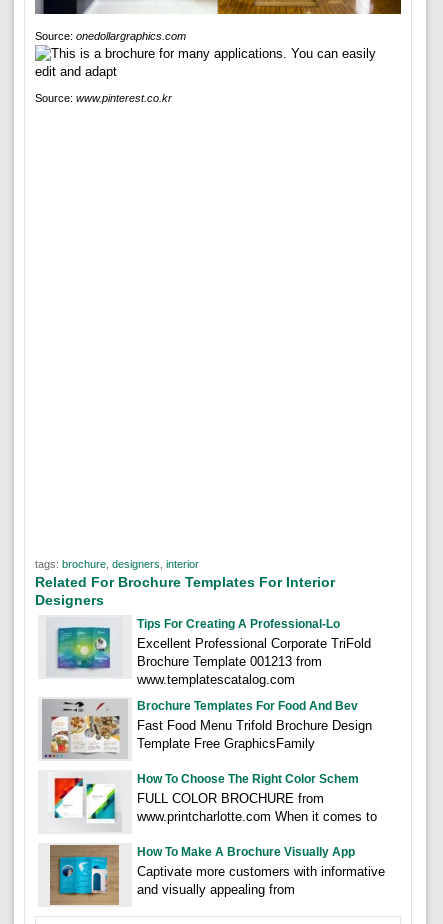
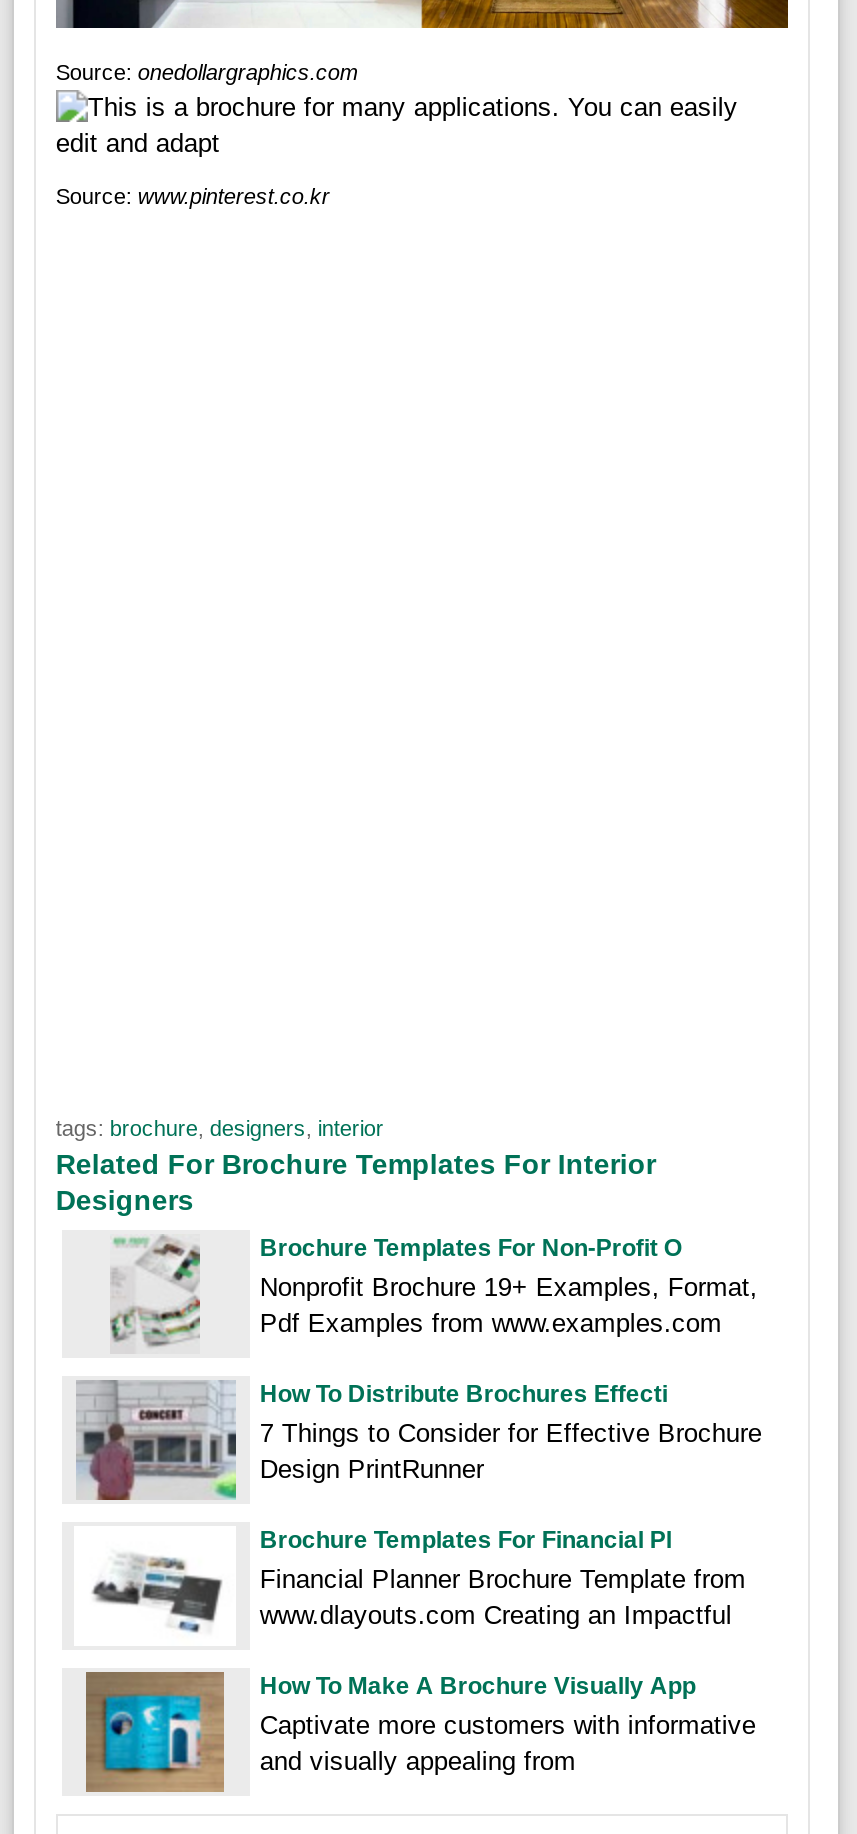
- [image]
- Tips For Creating A Professional-Lo
- Excellent Professional Corporate TriFold
- Brochure Template 001213 from
- www.templatescatalog.com
+ [image]
+ Brochure Templates For Non-Profit O
+ Nonprofit Brochure 19+ Examples, Format,
+ Pdf Examples from www.examples.com

- [image]
- Brochure Templates For Food And Bev
- Fast Food Menu Trifold Brochure Design
- Template Free GraphicsFamily
+ [image]
+ How To Distribute Brochures Effecti
+ 7 Things to Consider for Effective Brochure
+ Design PrintRunner

- [image]
- How To Choose The Right Color Schem
- FULL COLOR BROCHURE from
- www.printcharlotte.com When it comes to
+ [image]
+ Brochure Templates For Financial Pl
+ Financial Planner Brochure Template from
+ www.dlayouts.com Creating an Impactful
